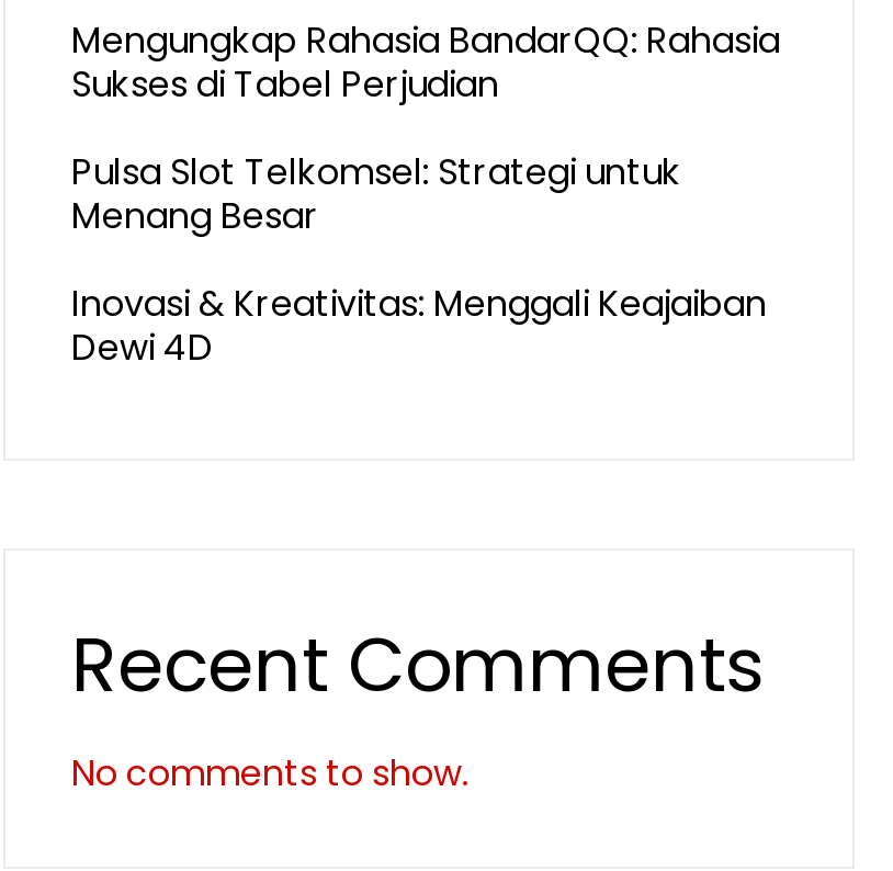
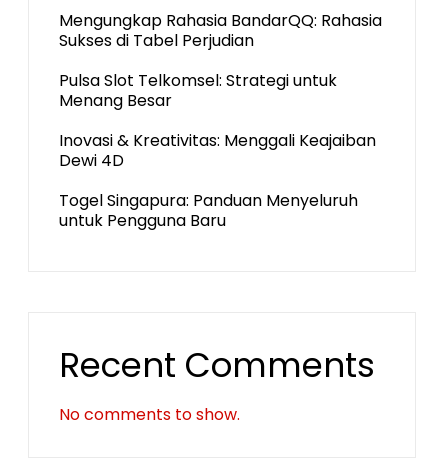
+ Togel Singapura: Panduan Menyeluruh
+ untuk Pengguna Baru
